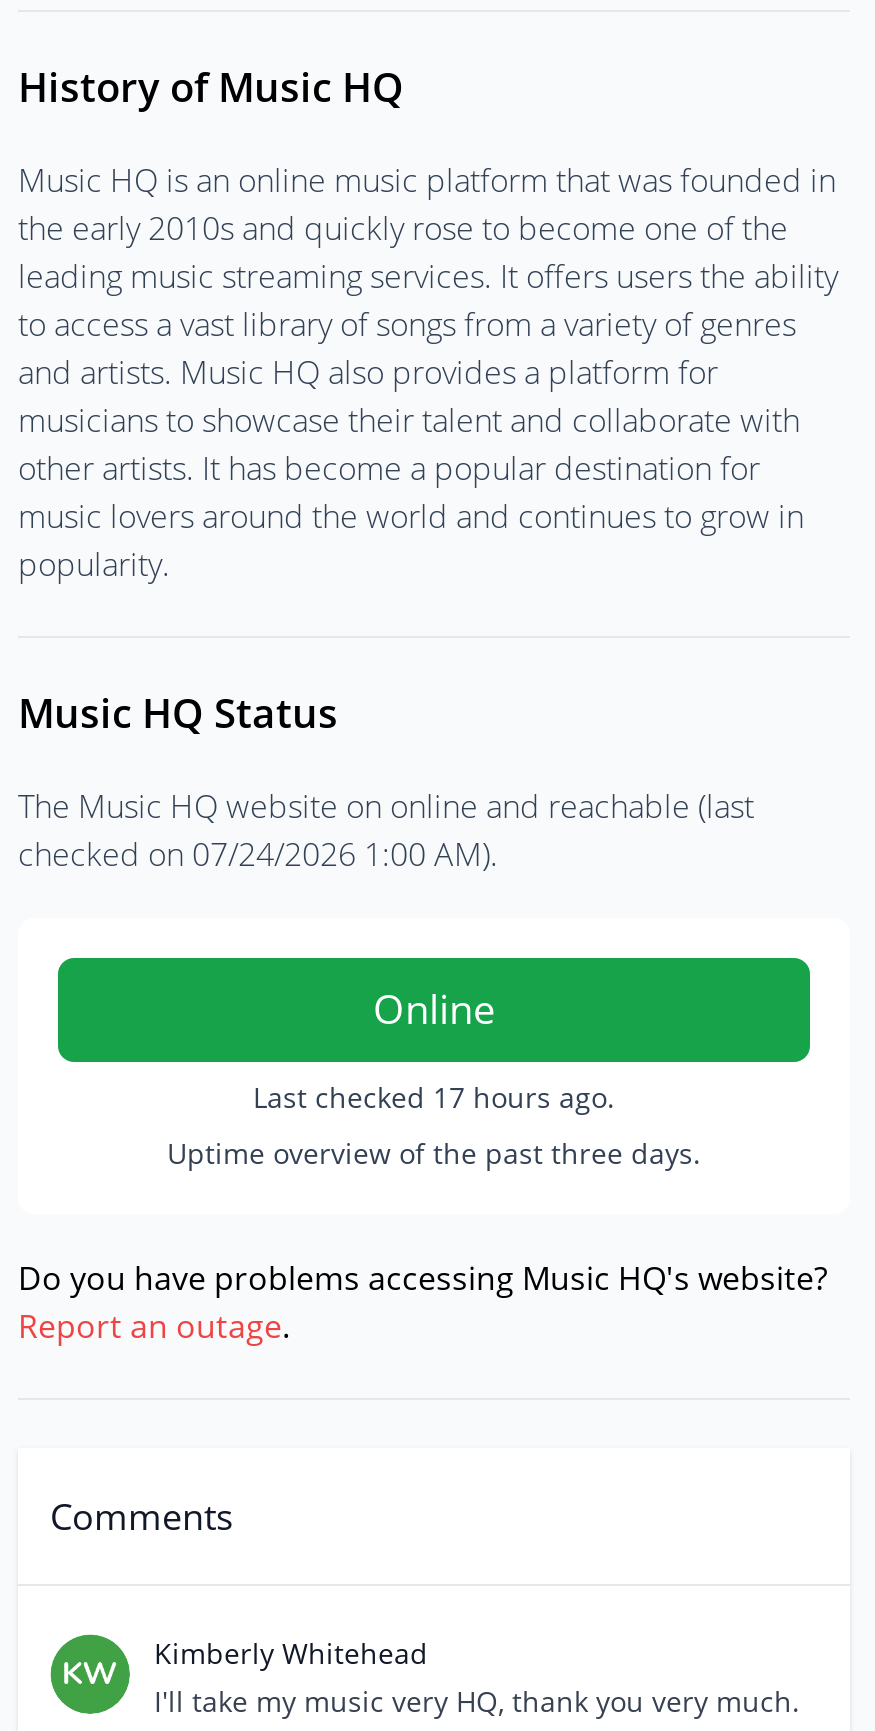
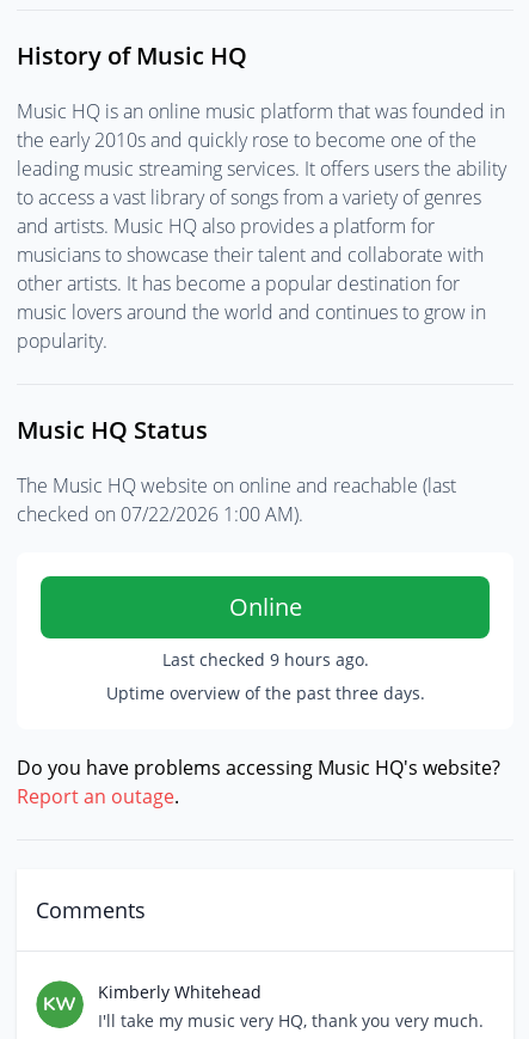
- checked on 07/24/2026 1:00 AM).
+ checked on 07/22/2026 1:00 AM).

- Last checked 17 hours ago.
+ Last checked 9 hours ago.
